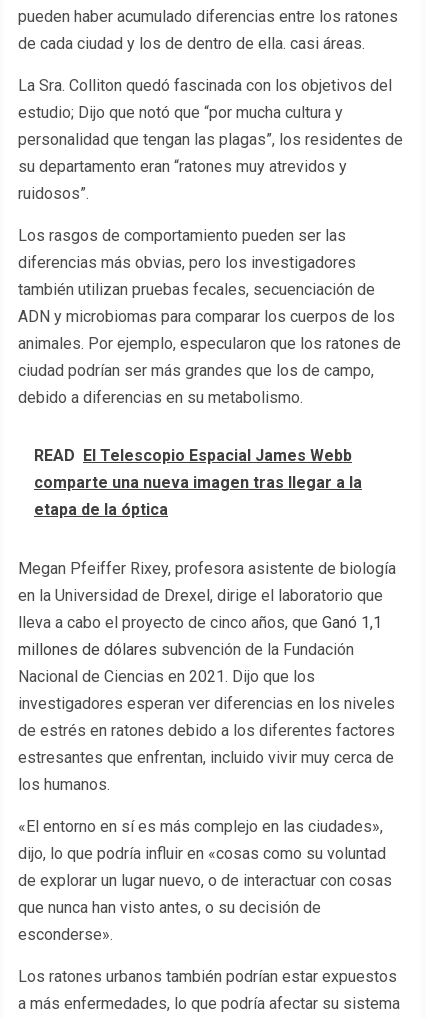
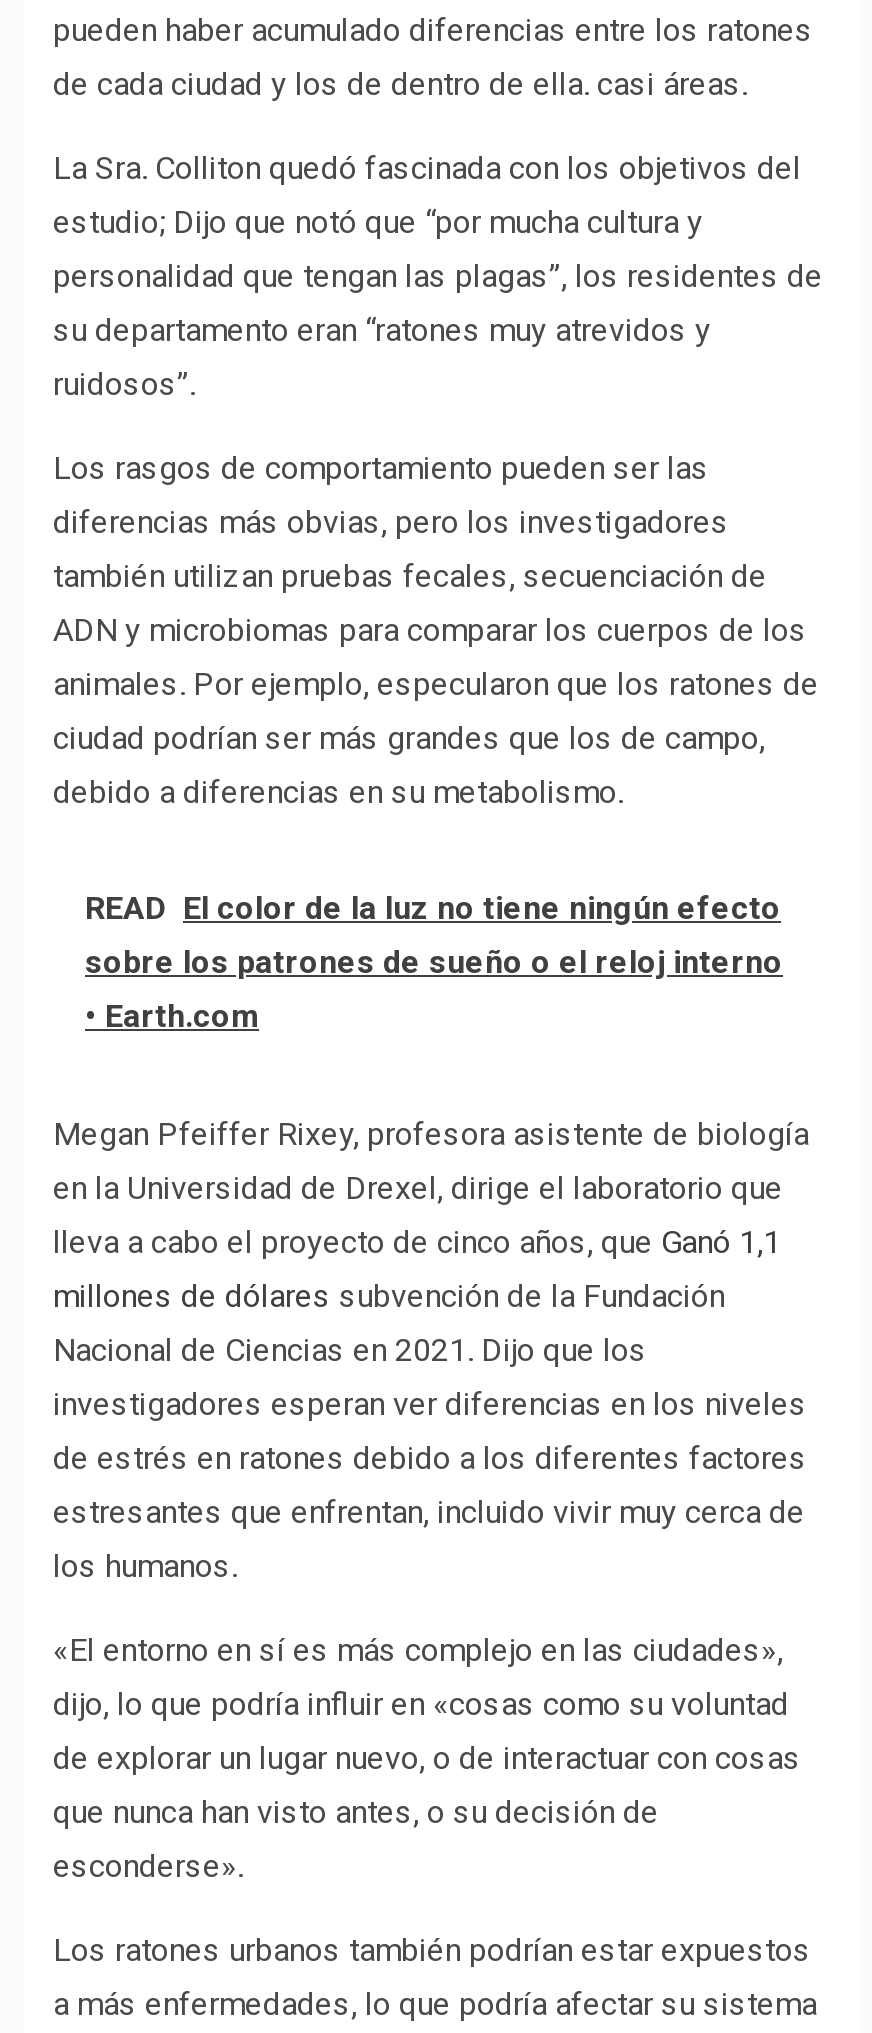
- READ El Telescopio Espacial James Webb
- comparte una nueva imagen tras llegar a la
- etapa de la óptica
+ READ El color de la luz no tiene ningún efecto
+ sobre los patrones de sueño o el reloj interno
+ • Earth.com
